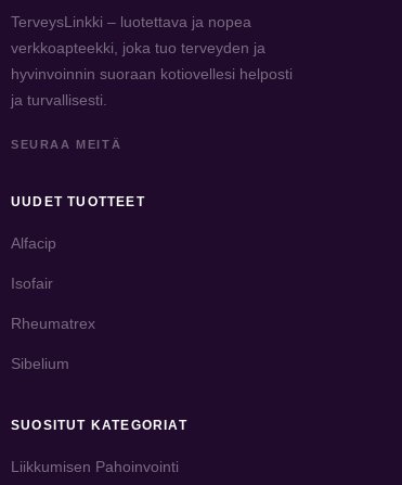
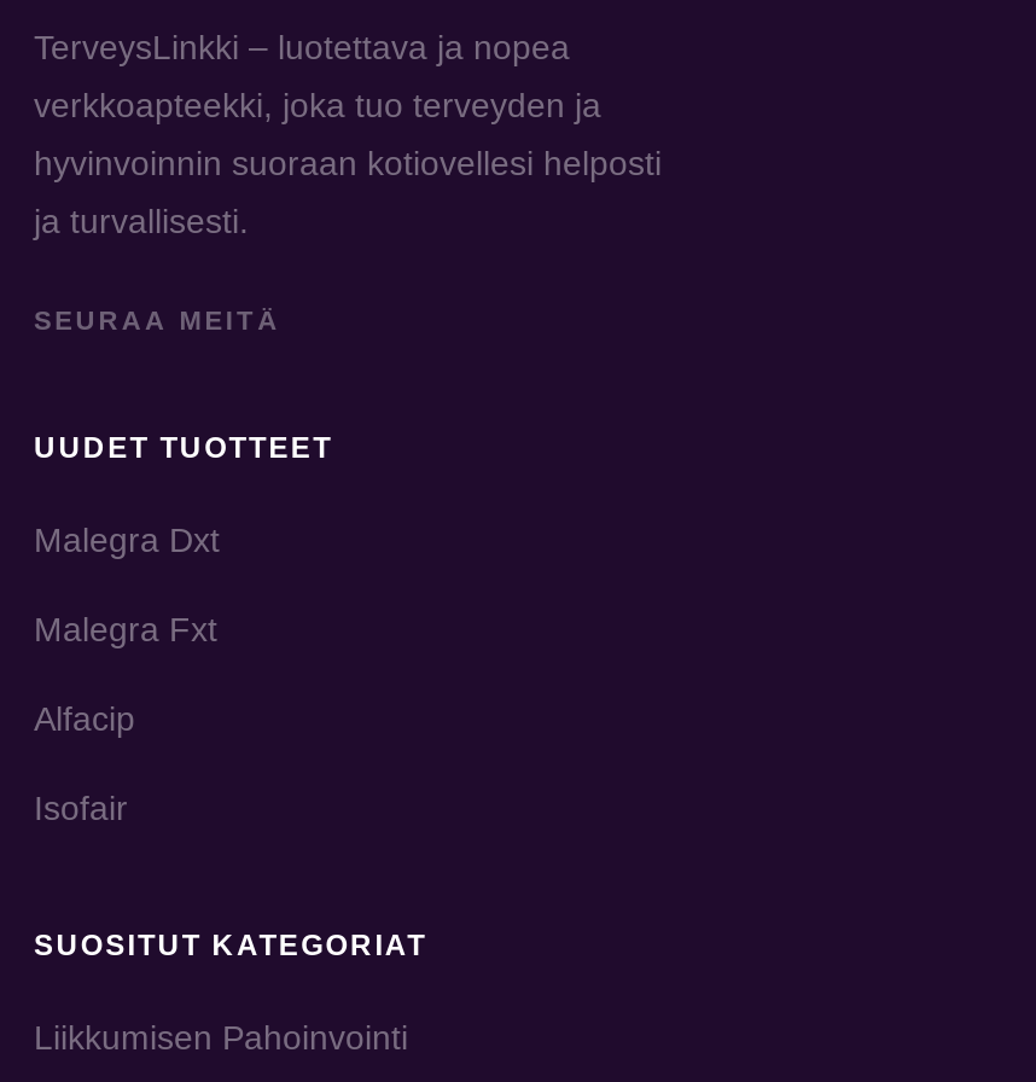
+ Malegra Dxt
+ Malegra Fxt

moved down: Alfacip | Isofair

- Rheumatrex
- Sibelium
